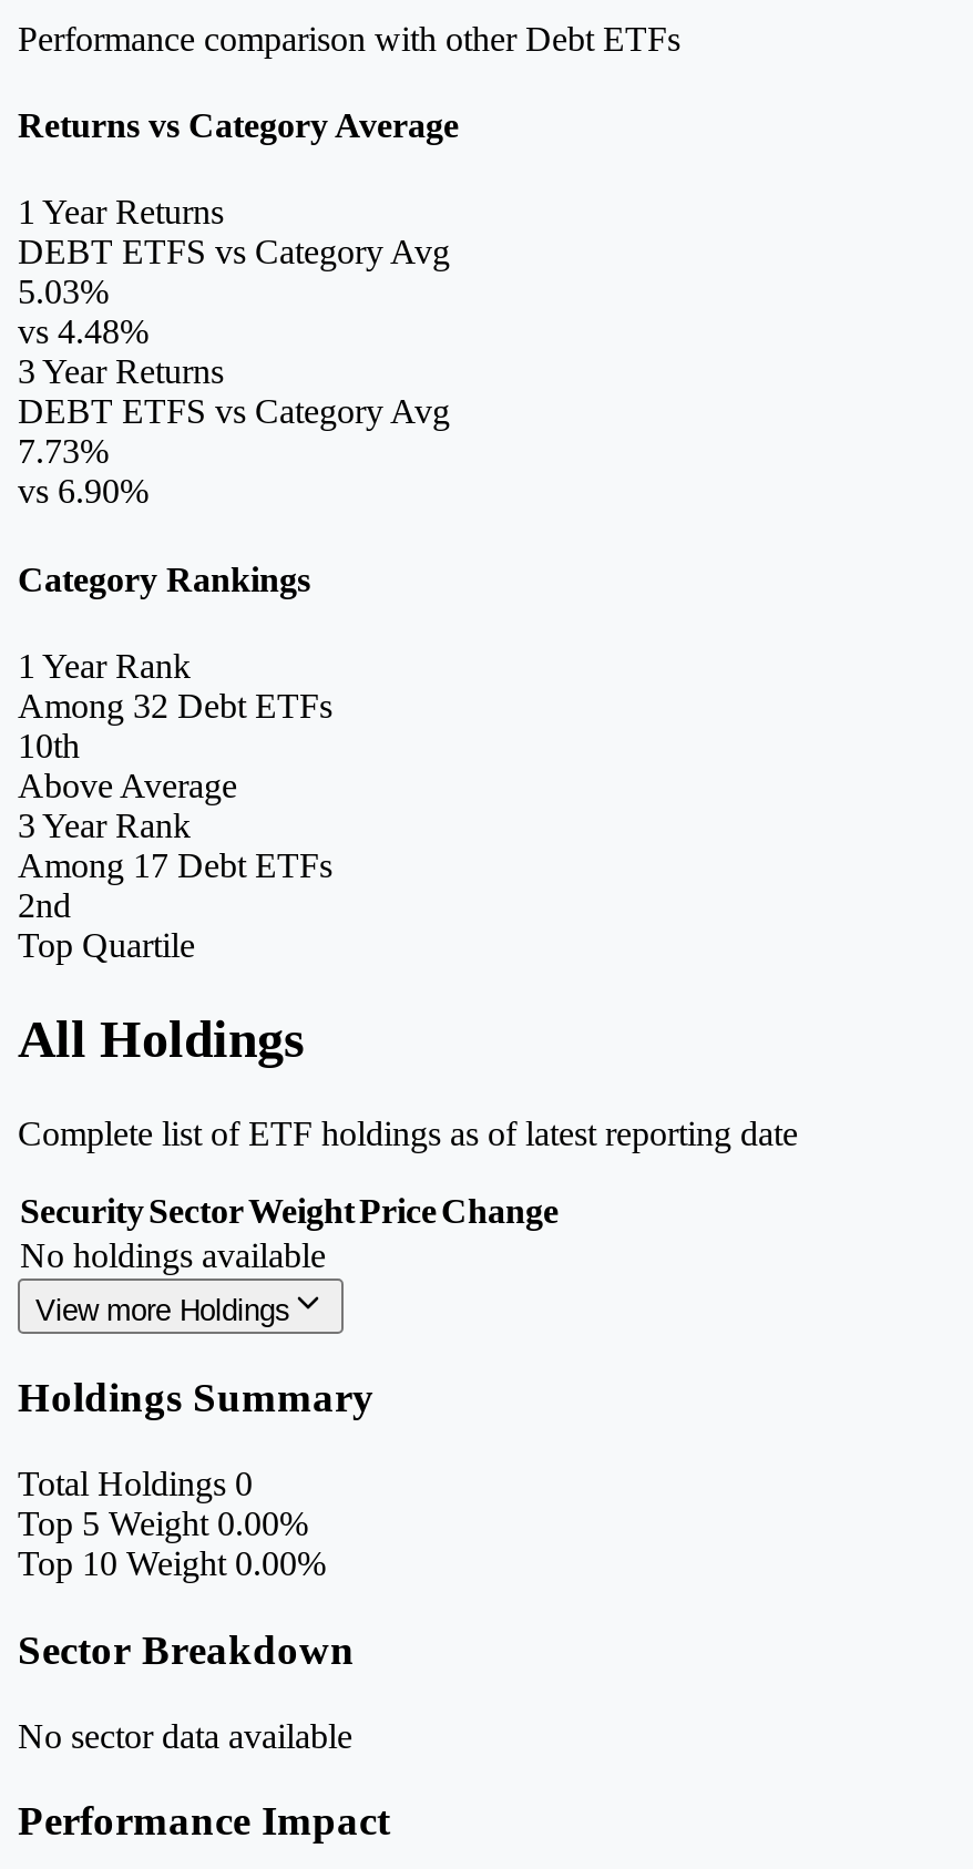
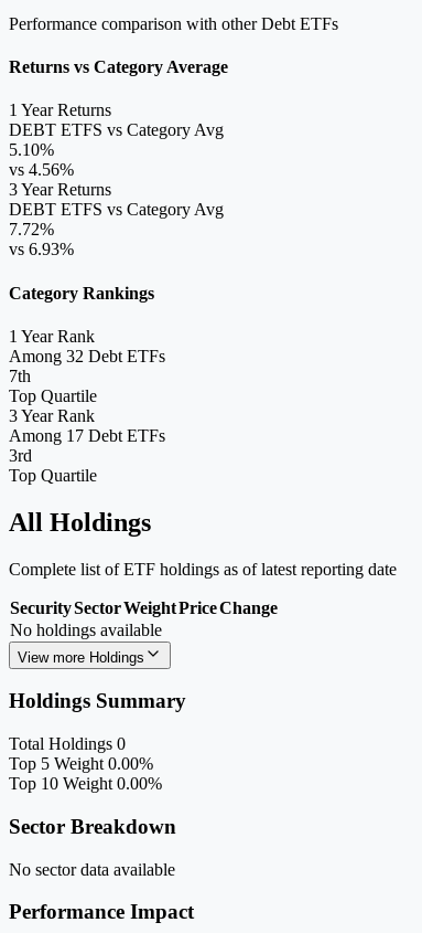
- 5.03%
+ 5.10%

- vs 4.48%
+ vs 4.56%

- 7.73%
+ 7.72%

- vs 6.90%
+ vs 6.93%

- 10th
- Above Average
+ 7th
+ Top Quartile

- 2nd
+ 3rd
